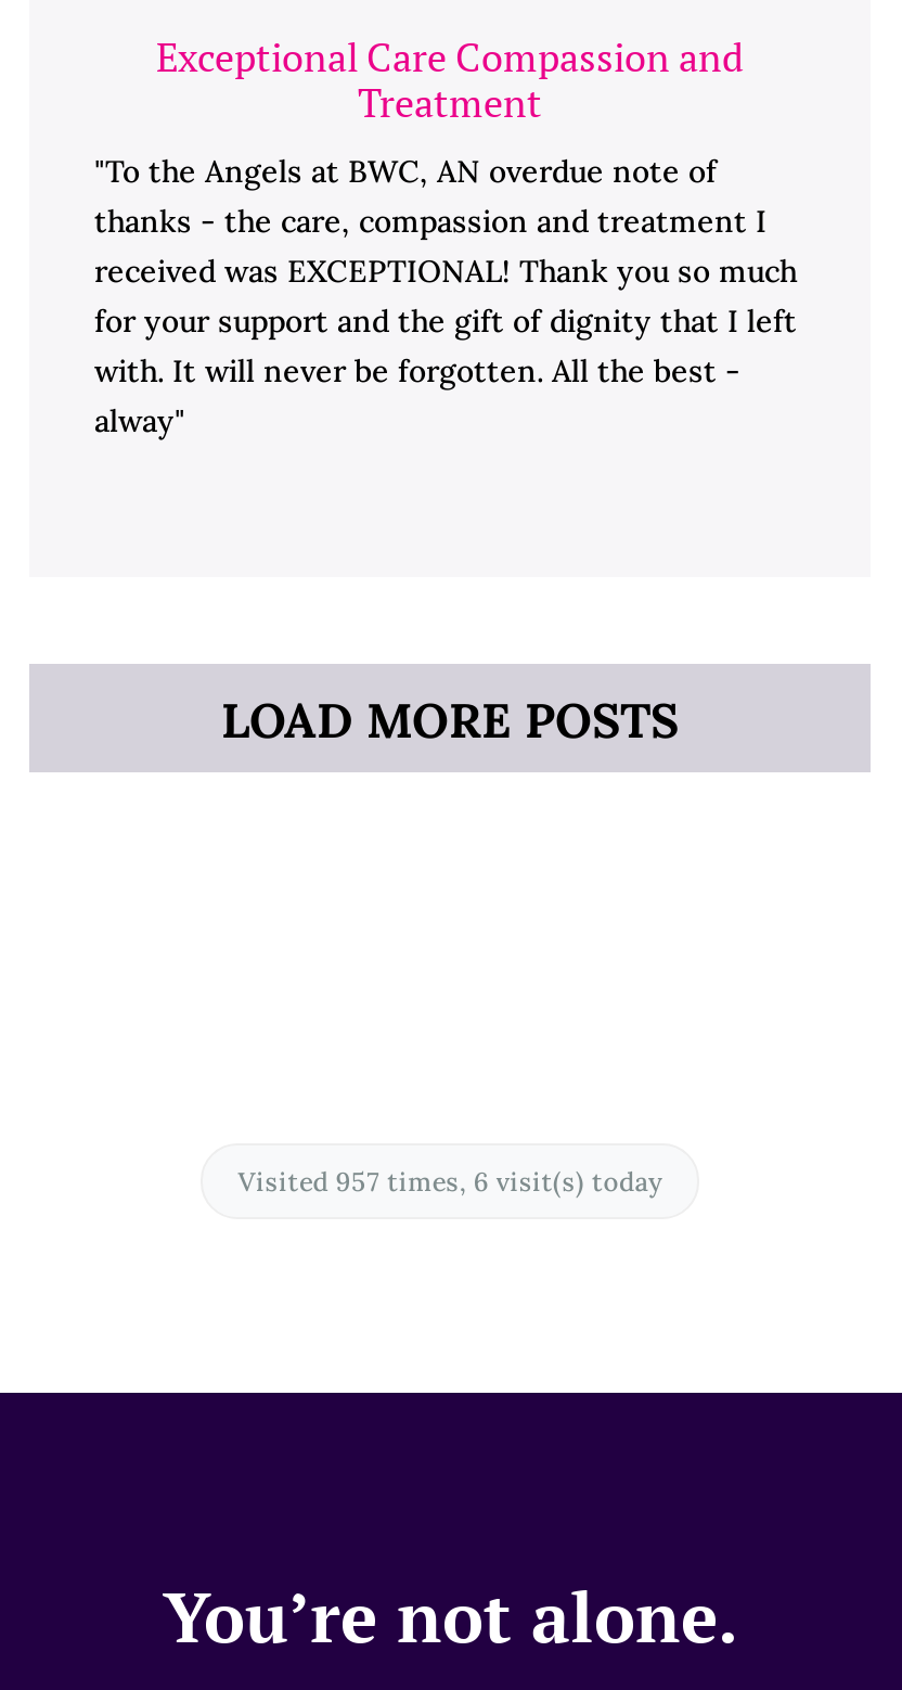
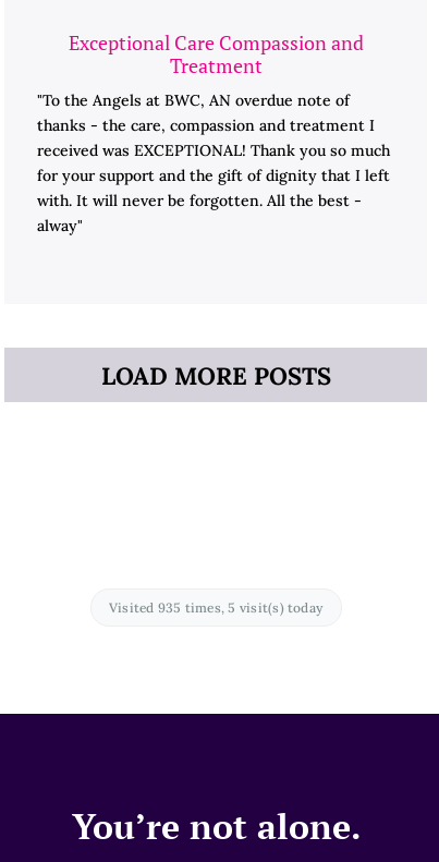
- Visited 957 times, 6 visit(s) today
+ Visited 935 times, 5 visit(s) today
